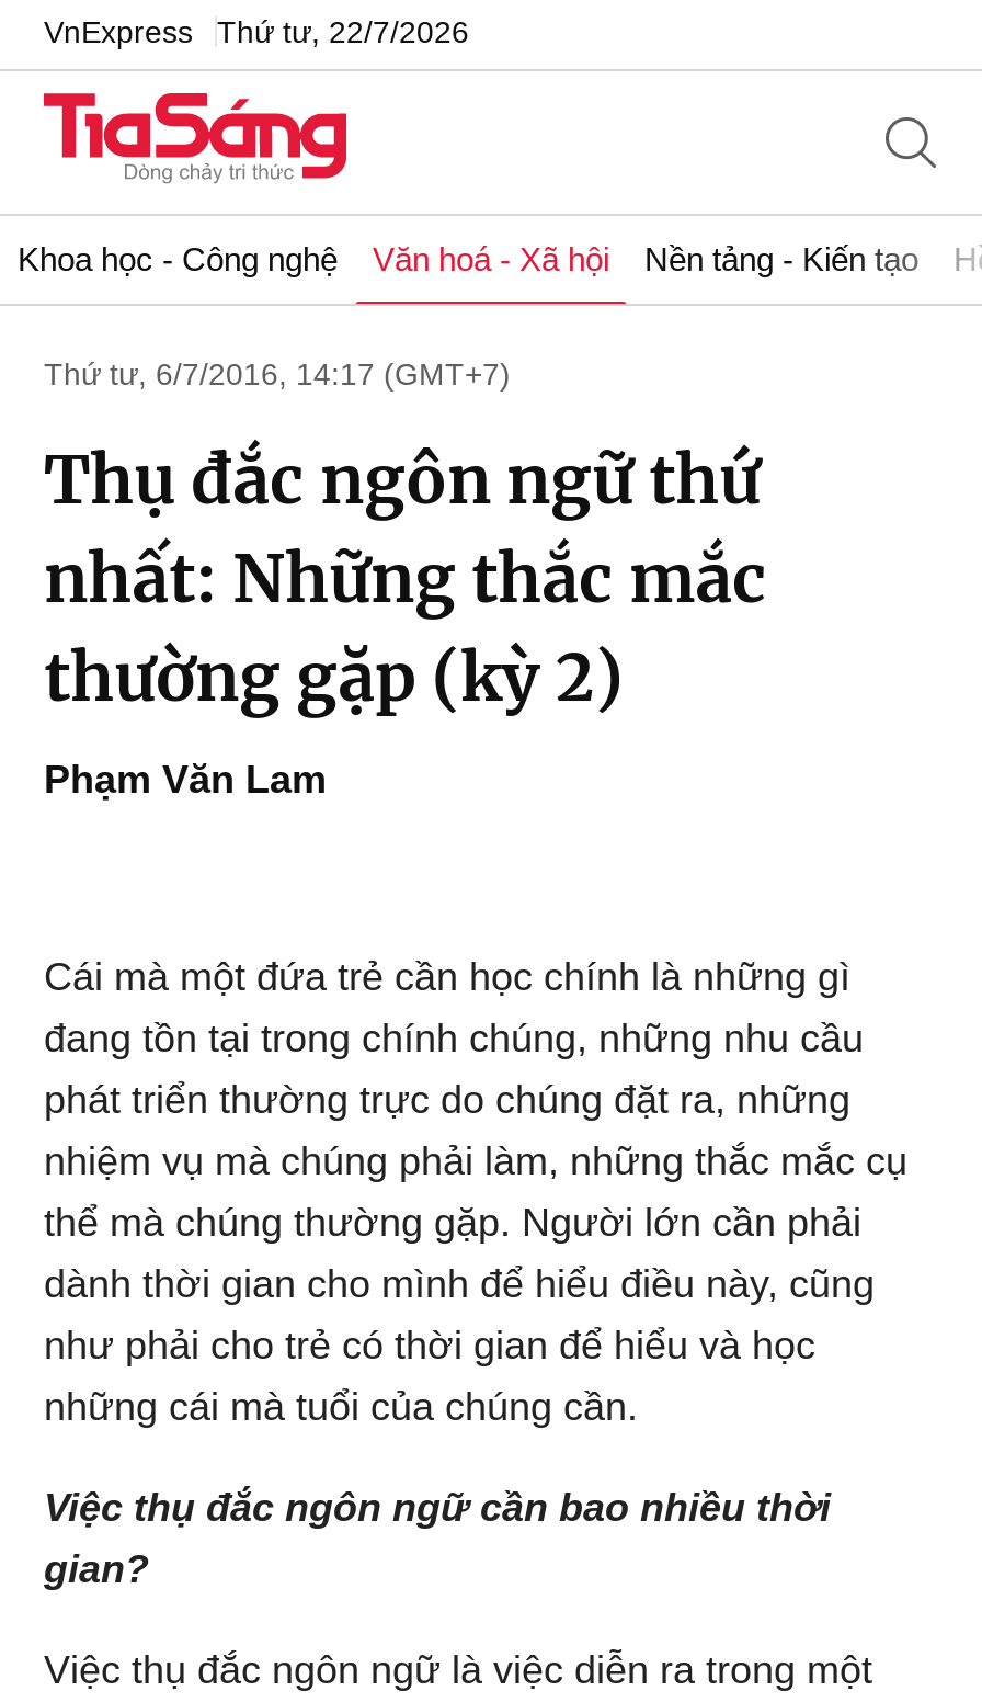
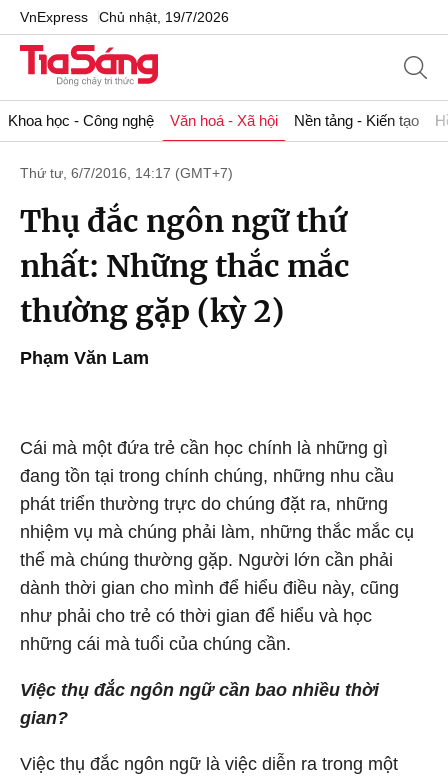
- VnExpress Thứ tư, 22/7/2026
+ VnExpress Chủ nhật, 19/7/2026
